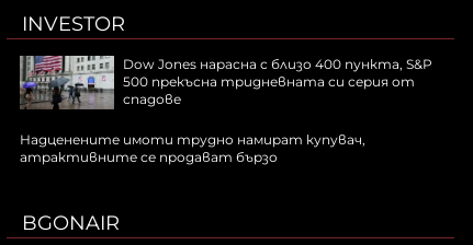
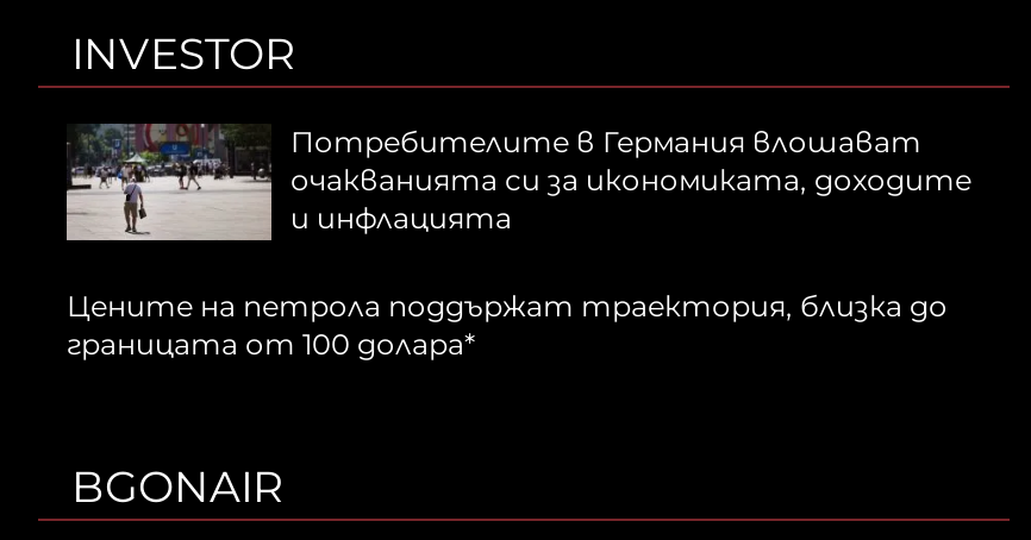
- [image]
- Dow Jones нарасна с близо 400 пункта, S&P
- 500 прекъсна тридневната си серия от
- спадове
+ [image]
+ Потребителите в Германия влошават
+ очакванията си за икономиката, доходите
+ и инфлацията

- Надценените имоти трудно намират купувач,
- атрактивните се продават бързо
+ Цените на петрола поддържат траектория, близка до
+ границата от 100 долара*
